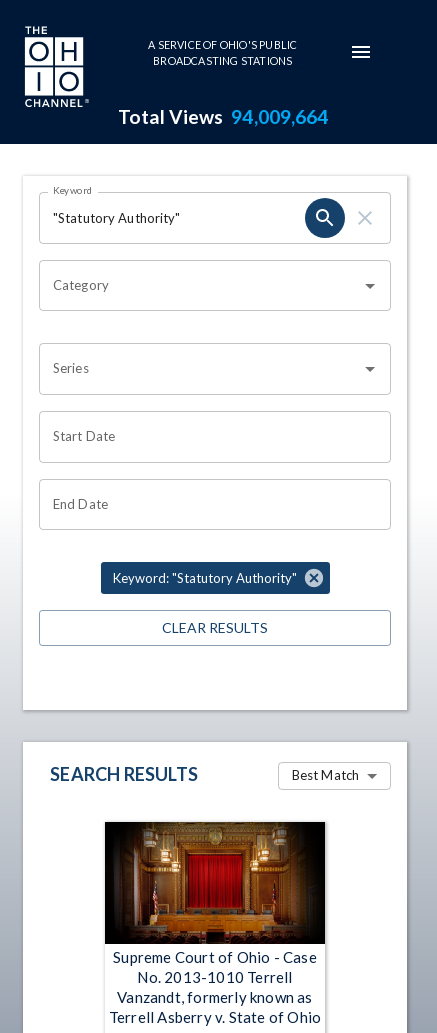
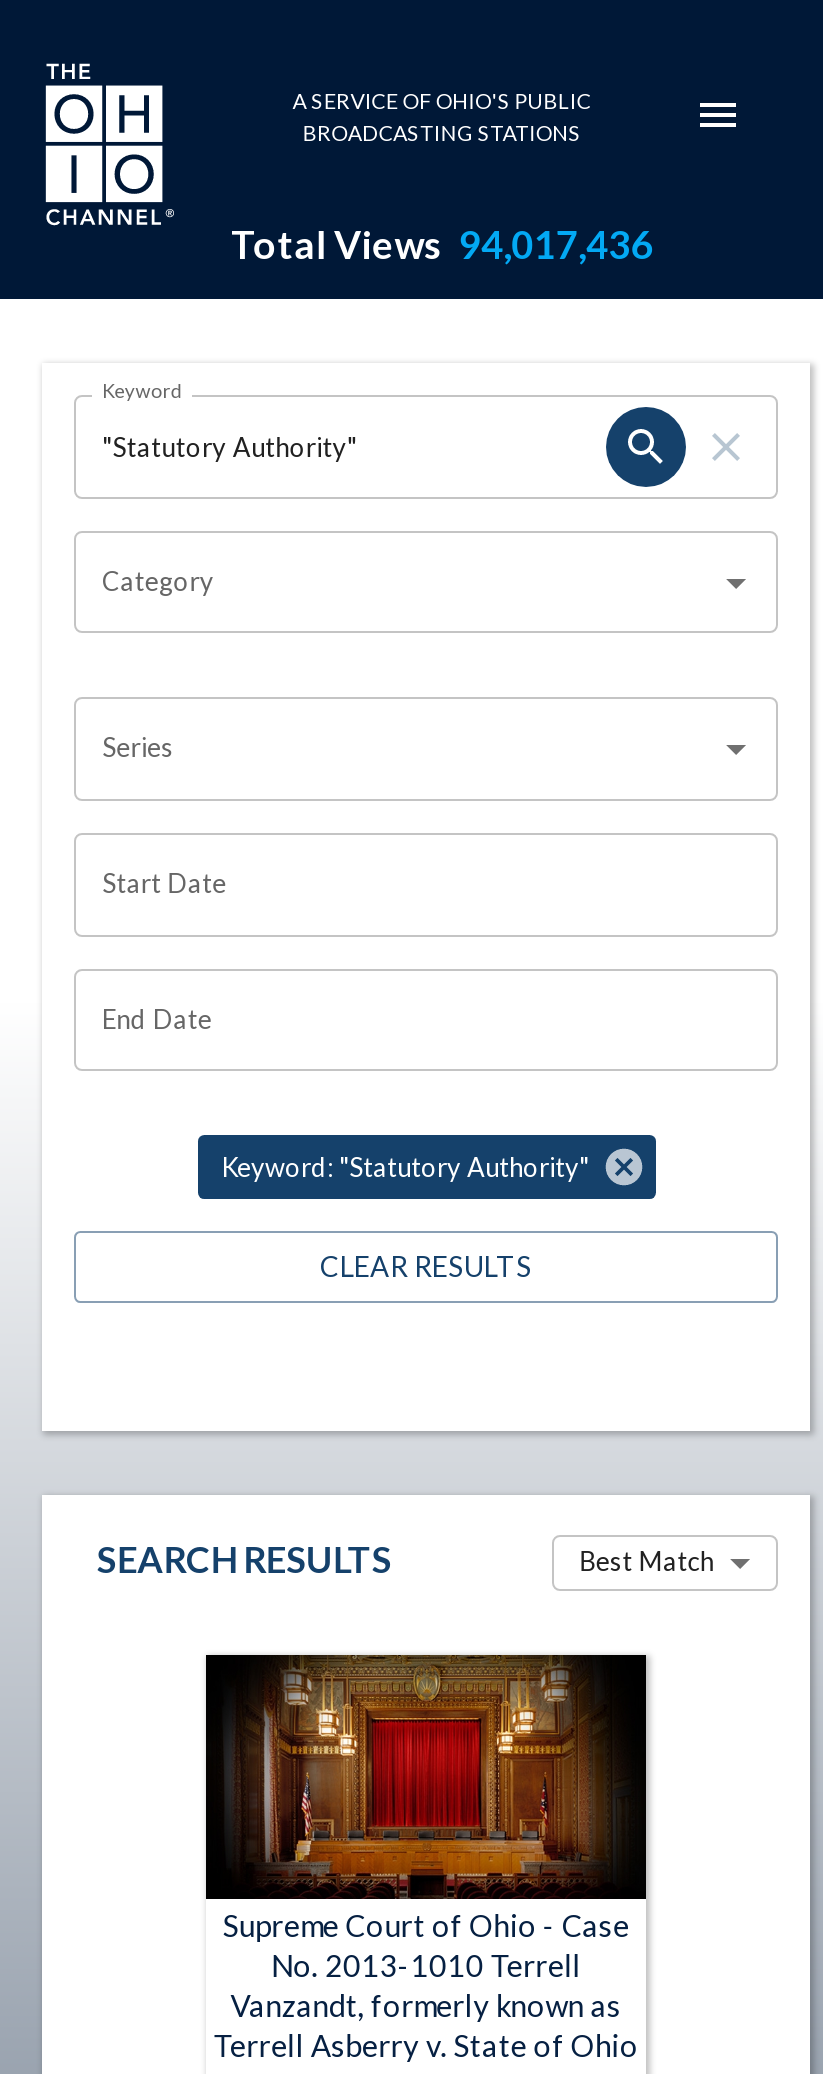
- Total Views 94,009,664
+ Total Views 94,017,436
